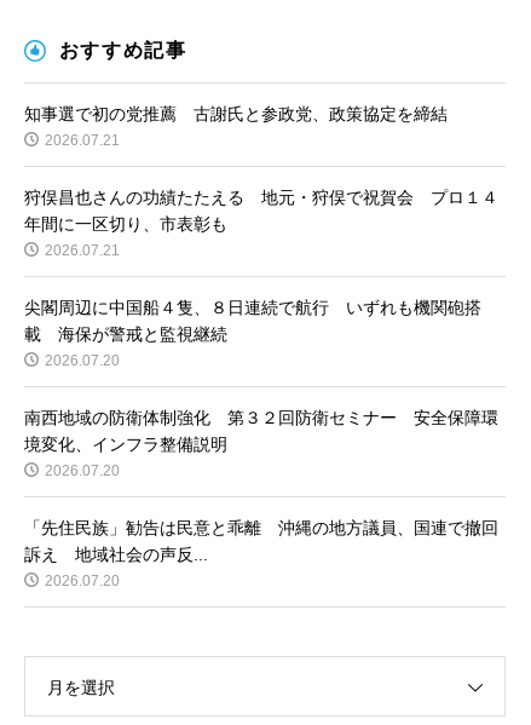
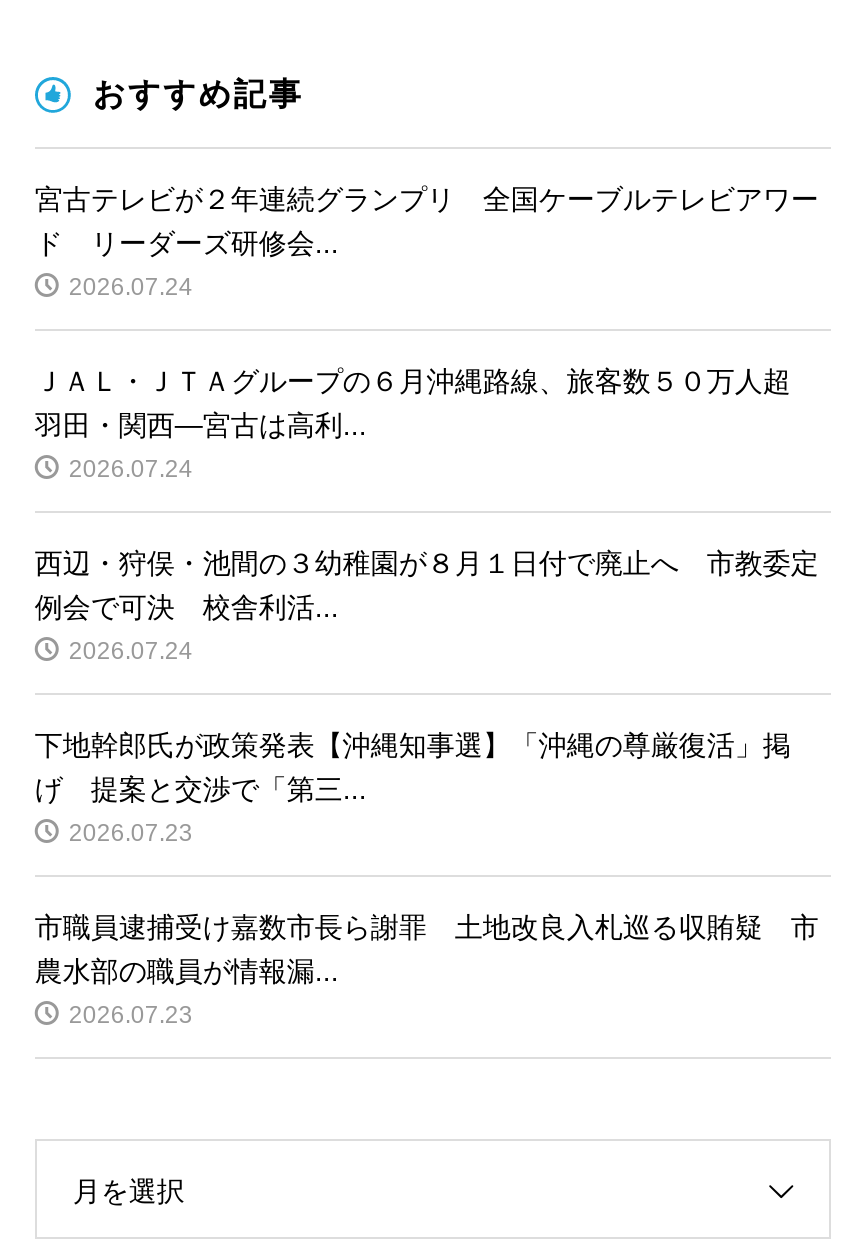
- 知事選で初の党推薦 古謝氏と参政党、政策協定を締結
- 2026.07.21
+ 宮古テレビが２年連続グランプリ 全国ケーブルテレビアワー
+ ド リーダーズ研修会...
+ 2026.07.24

- 狩俣昌也さんの功績たたえる 地元・狩俣で祝賀会 プロ１４
- 年間に一区切り、市表彰も
- 2026.07.21
+ ＪＡＬ・ＪＴＡグループの６月沖縄路線、旅客数５０万人超
+ 羽田・関西―宮古は高利...
+ 2026.07.24

- 尖閣周辺に中国船４隻、８日連続で航行 いずれも機関砲搭
- 載 海保が警戒と監視継続
- 2026.07.20
+ 西辺・狩俣・池間の３幼稚園が８月１日付で廃止へ 市教委定
+ 例会で可決 校舎利活...
+ 2026.07.24

- 南西地域の防衛体制強化 第３２回防衛セミナー 安全保障環
- 境変化、インフラ整備説明
- 2026.07.20
+ 下地幹郎氏が政策発表【沖縄知事選】「沖縄の尊厳復活」掲
+ げ 提案と交渉で「第三...
+ 2026.07.23

- 「先住民族」勧告は民意と乖離 沖縄の地方議員、国連で撤回
- 訴え 地域社会の声反...
- 2026.07.20
+ 市職員逮捕受け嘉数市長ら謝罪 土地改良入札巡る収賄疑 市
+ 農水部の職員が情報漏...
+ 2026.07.23
